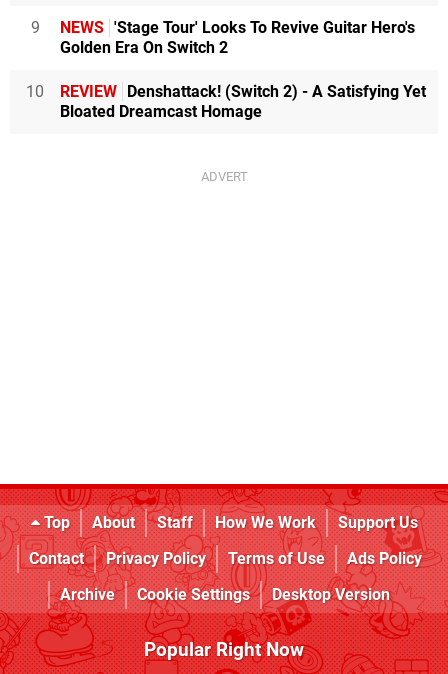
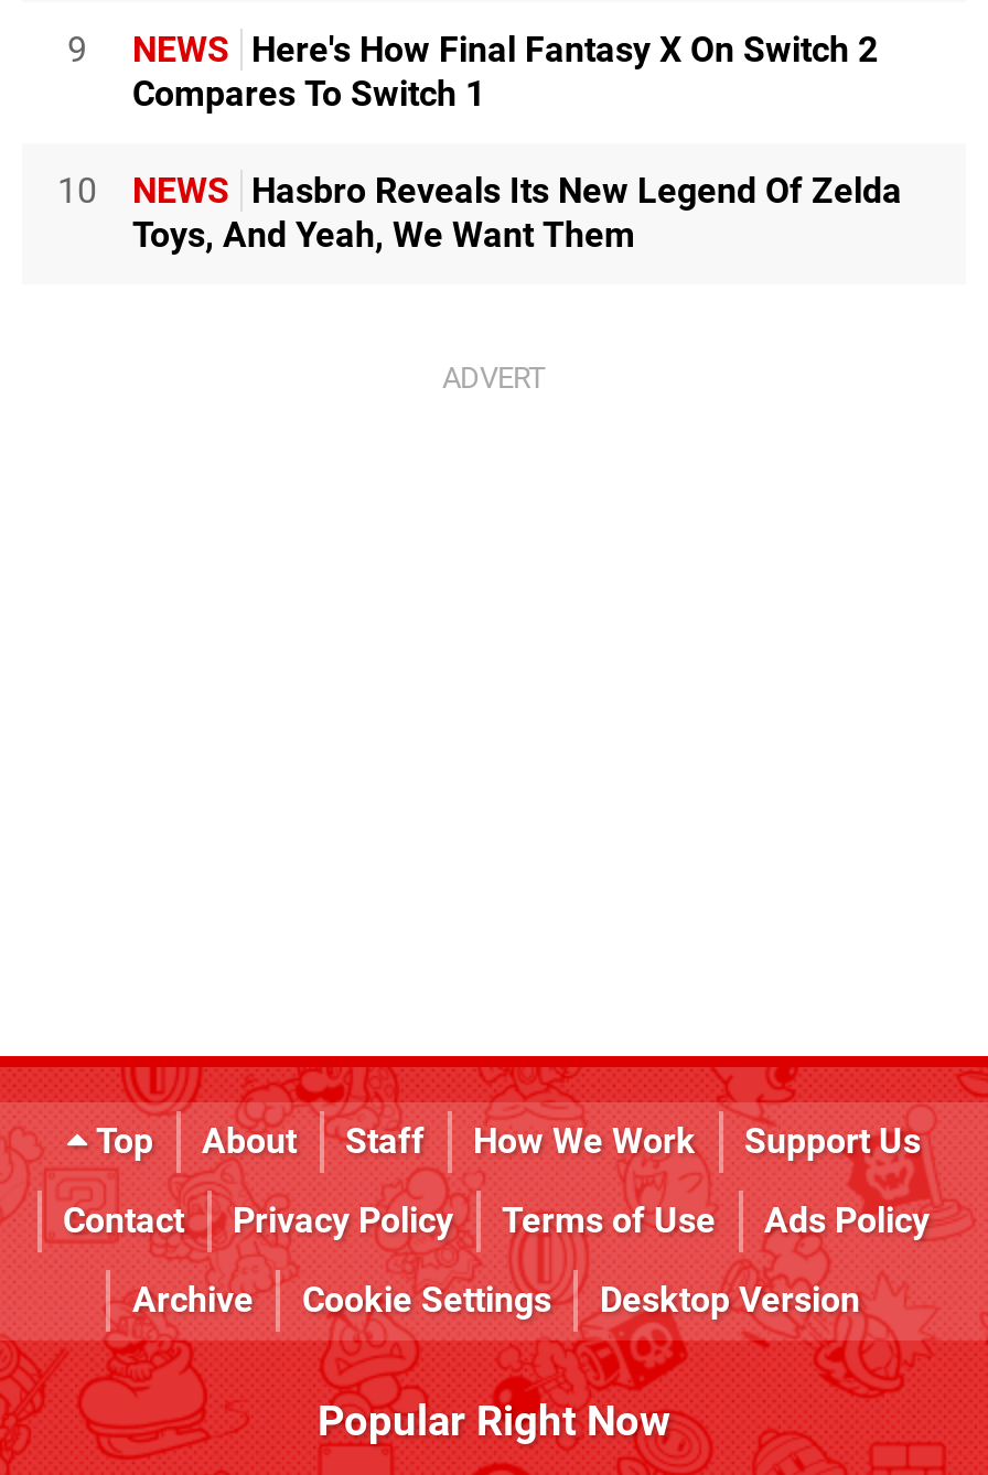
- NEWS 'Stage Tour' Looks To Revive Guitar Hero's
- Golden Era On Switch 2
+ NEWS Here's How Final Fantasy X On Switch 2
+ Compares To Switch 1

- REVIEW Denshattack! (Switch 2) - A Satisfying Yet
- Bloated Dreamcast Homage
+ NEWS Hasbro Reveals Its New Legend Of Zelda
+ Toys, And Yeah, We Want Them
